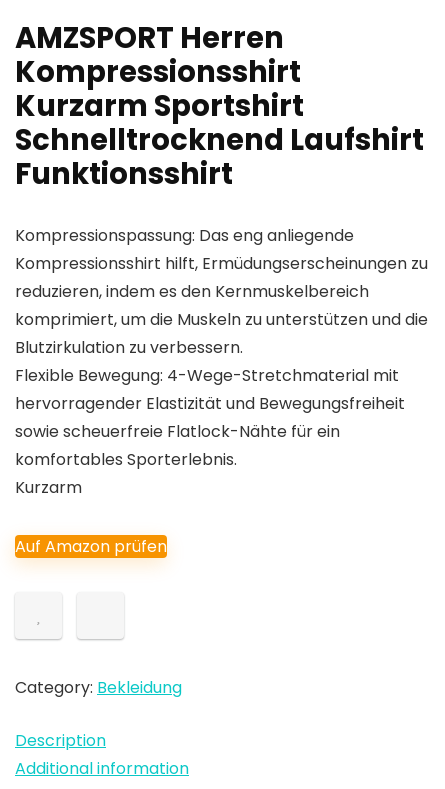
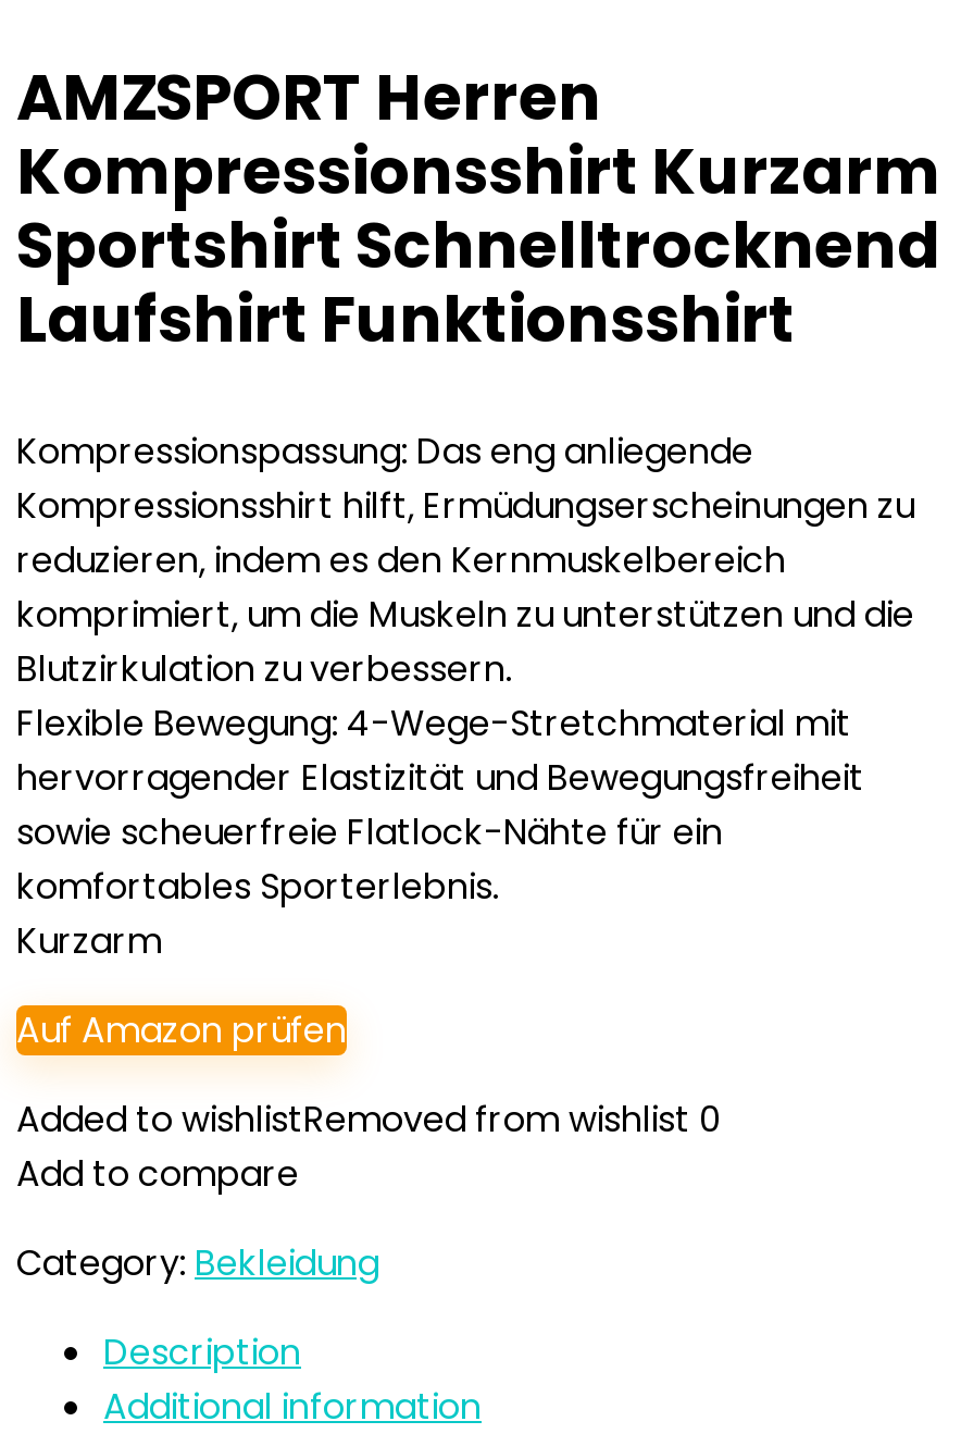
+ Added to wishlistRemoved from wishlist 0
+ Add to compare
